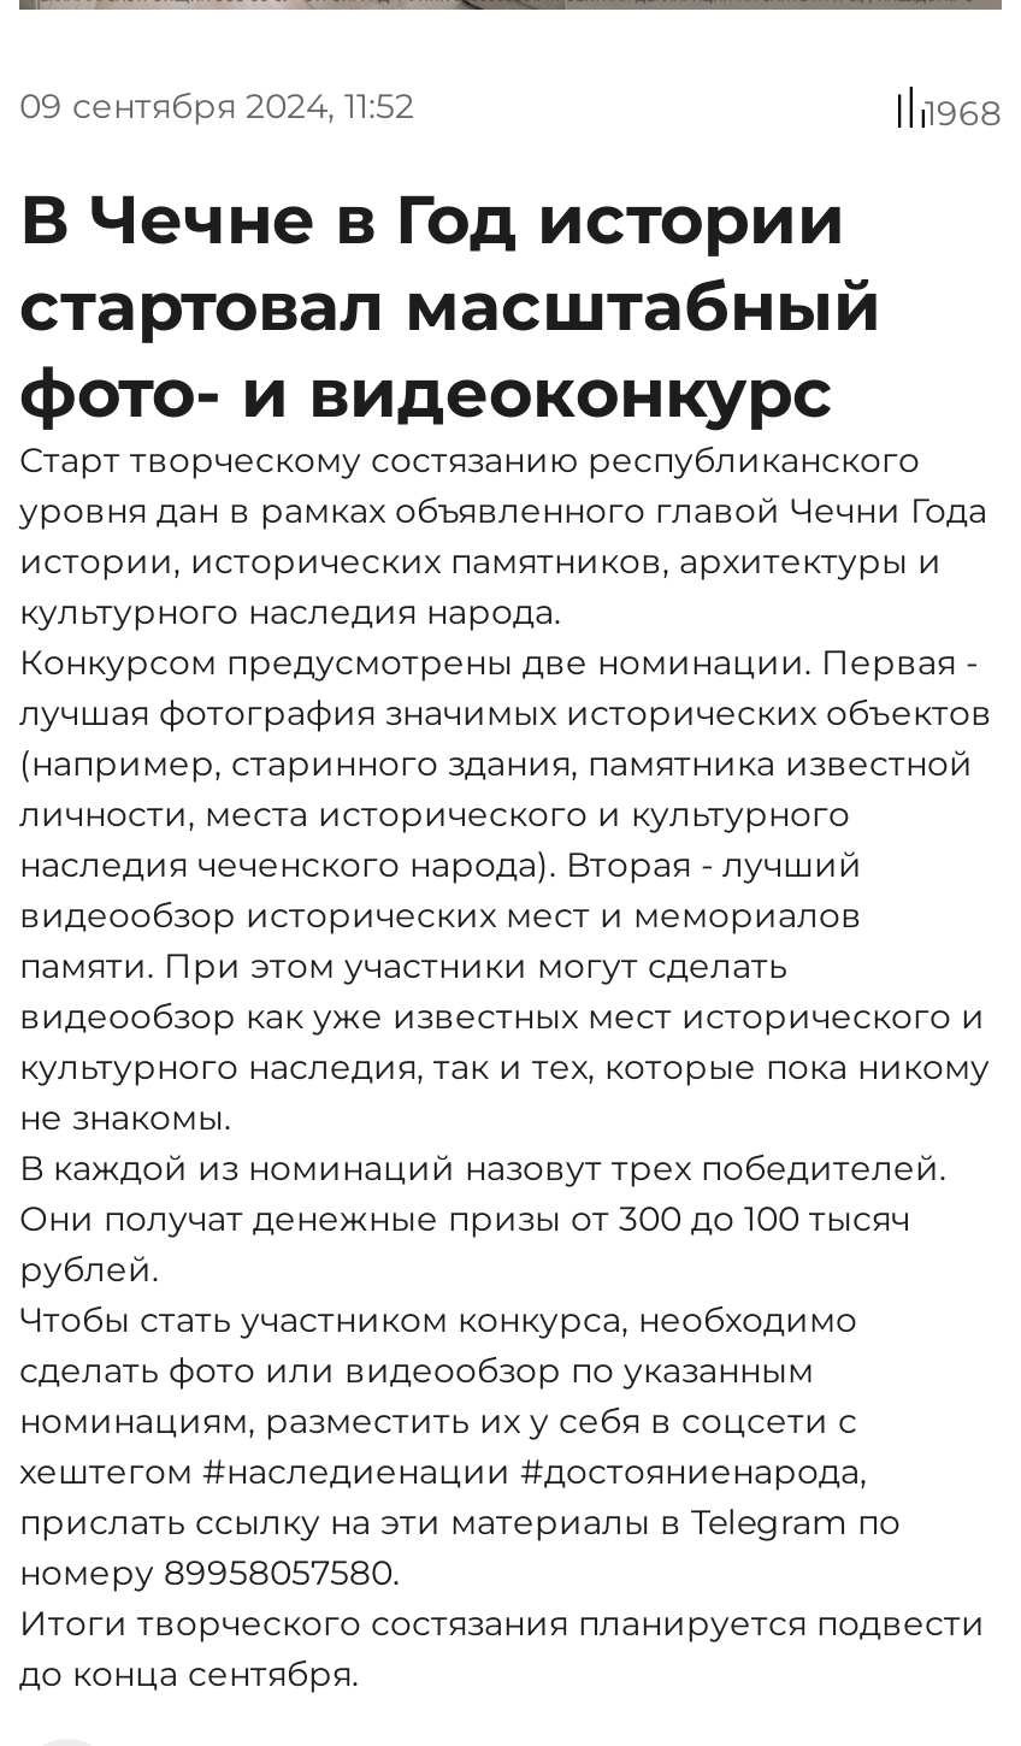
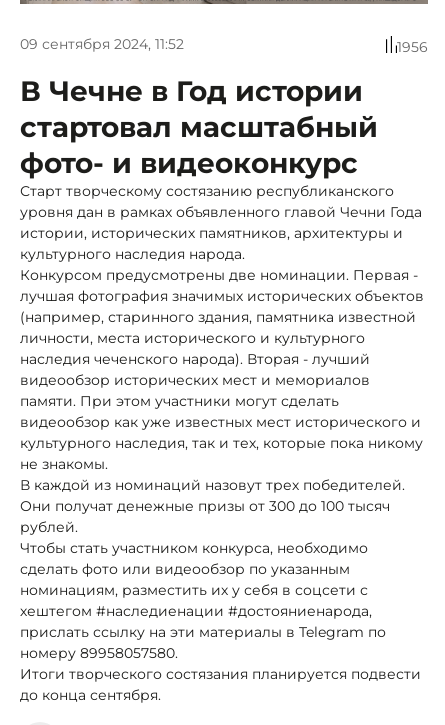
- 1968
+ 1956
